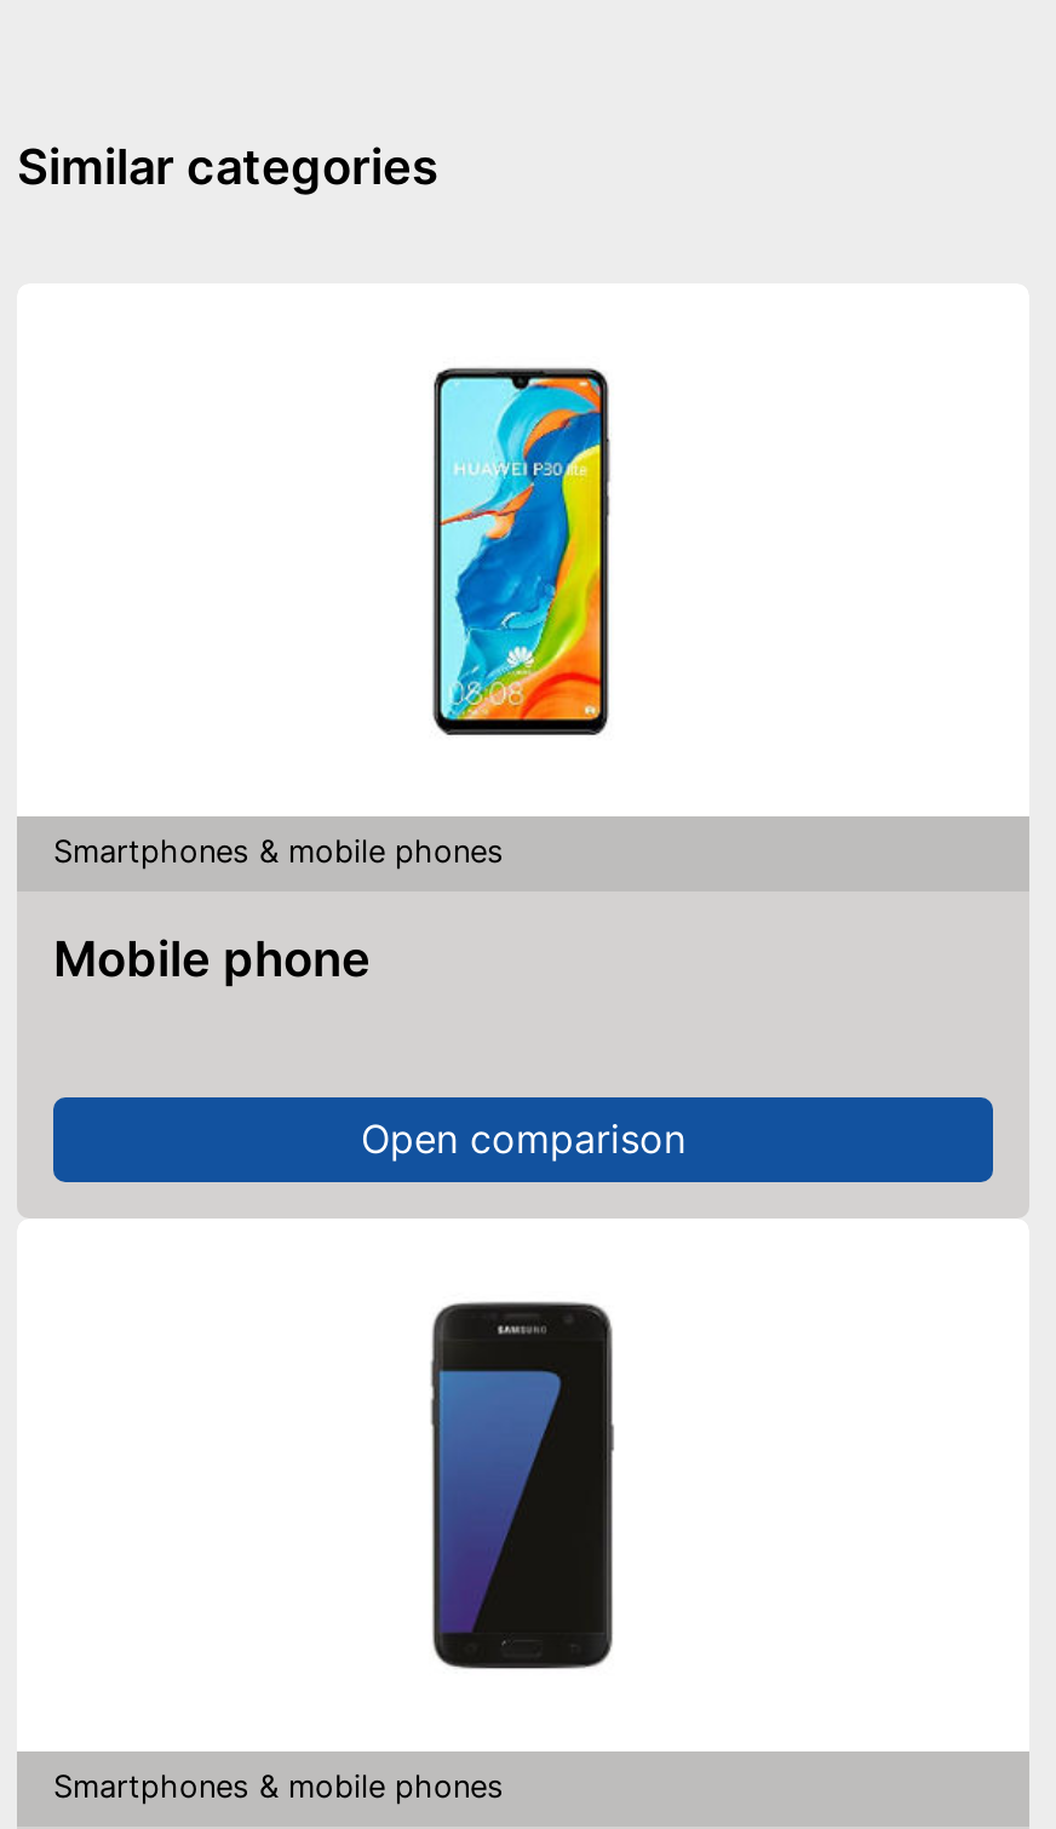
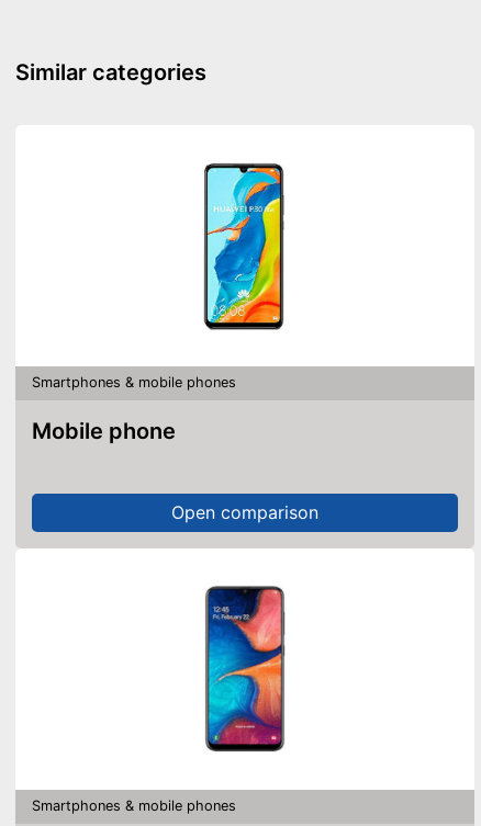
- [image]
+ [image]
